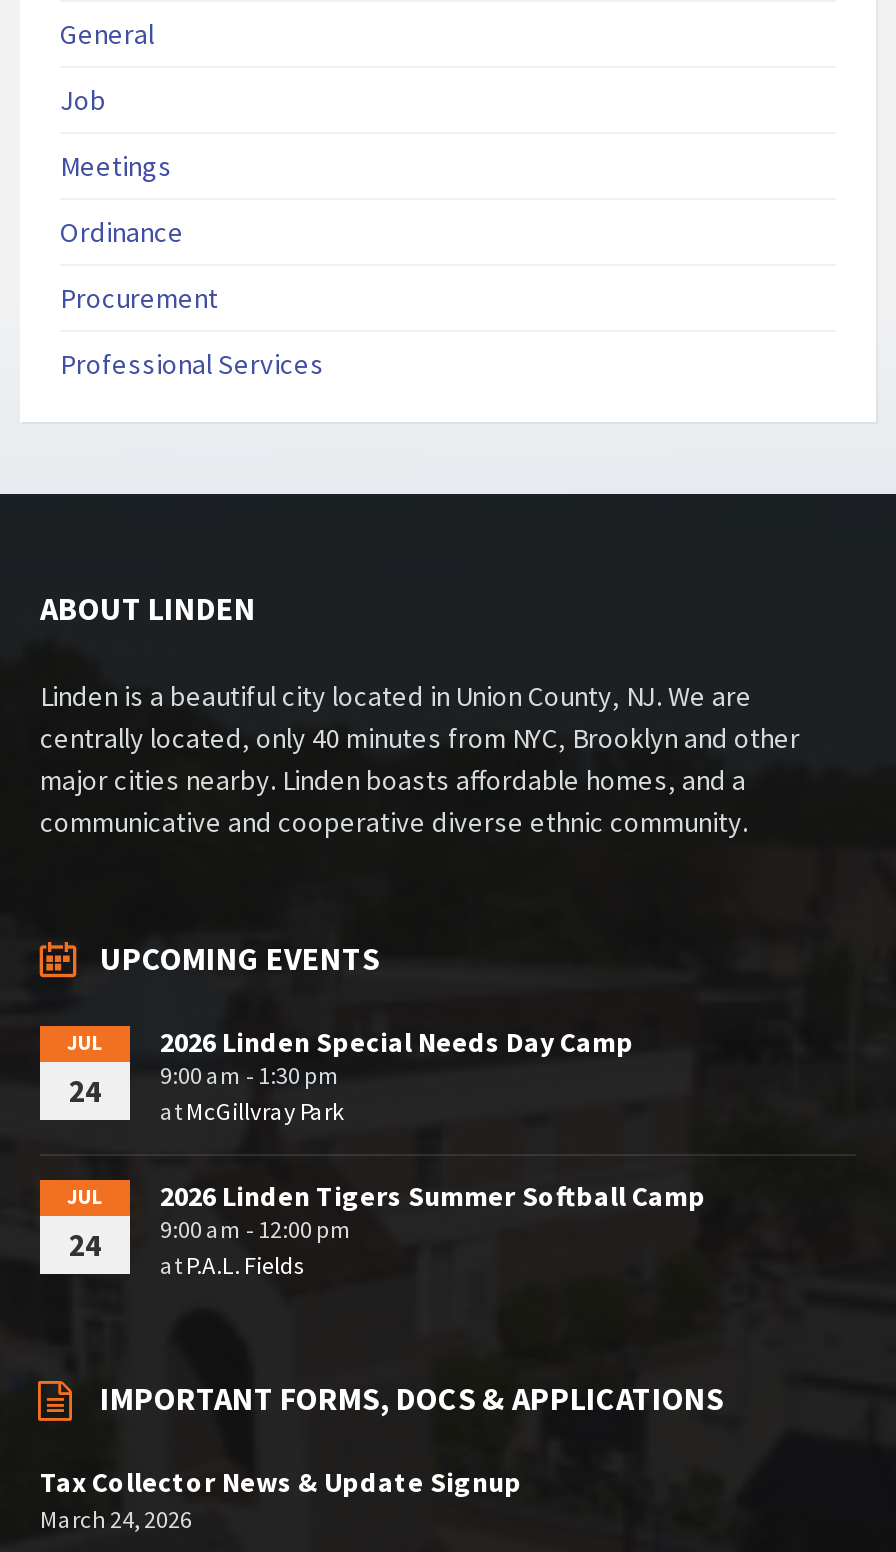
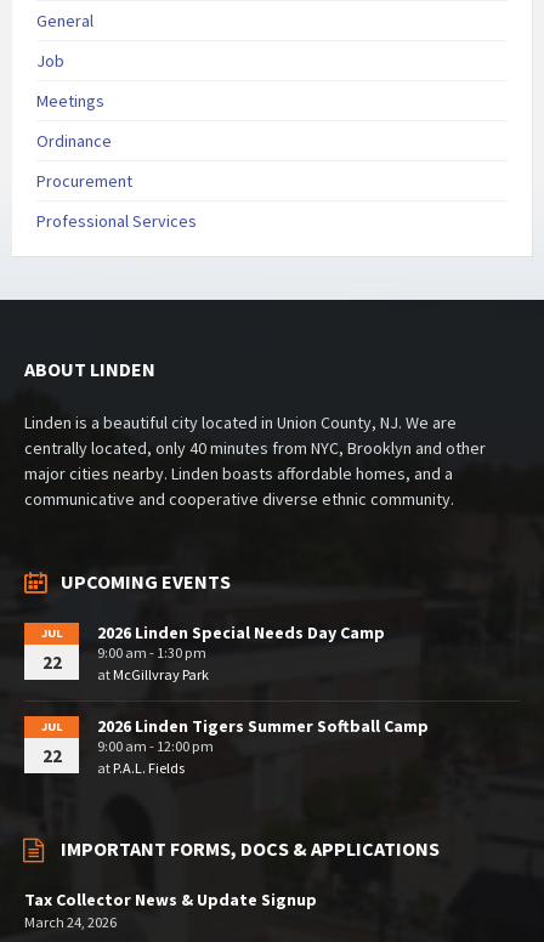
- 24 9:00 am - 1:30 pm
+ 22 9:00 am - 1:30 pm

- 24 9:00 am - 12:00 pm
+ 22 9:00 am - 12:00 pm
